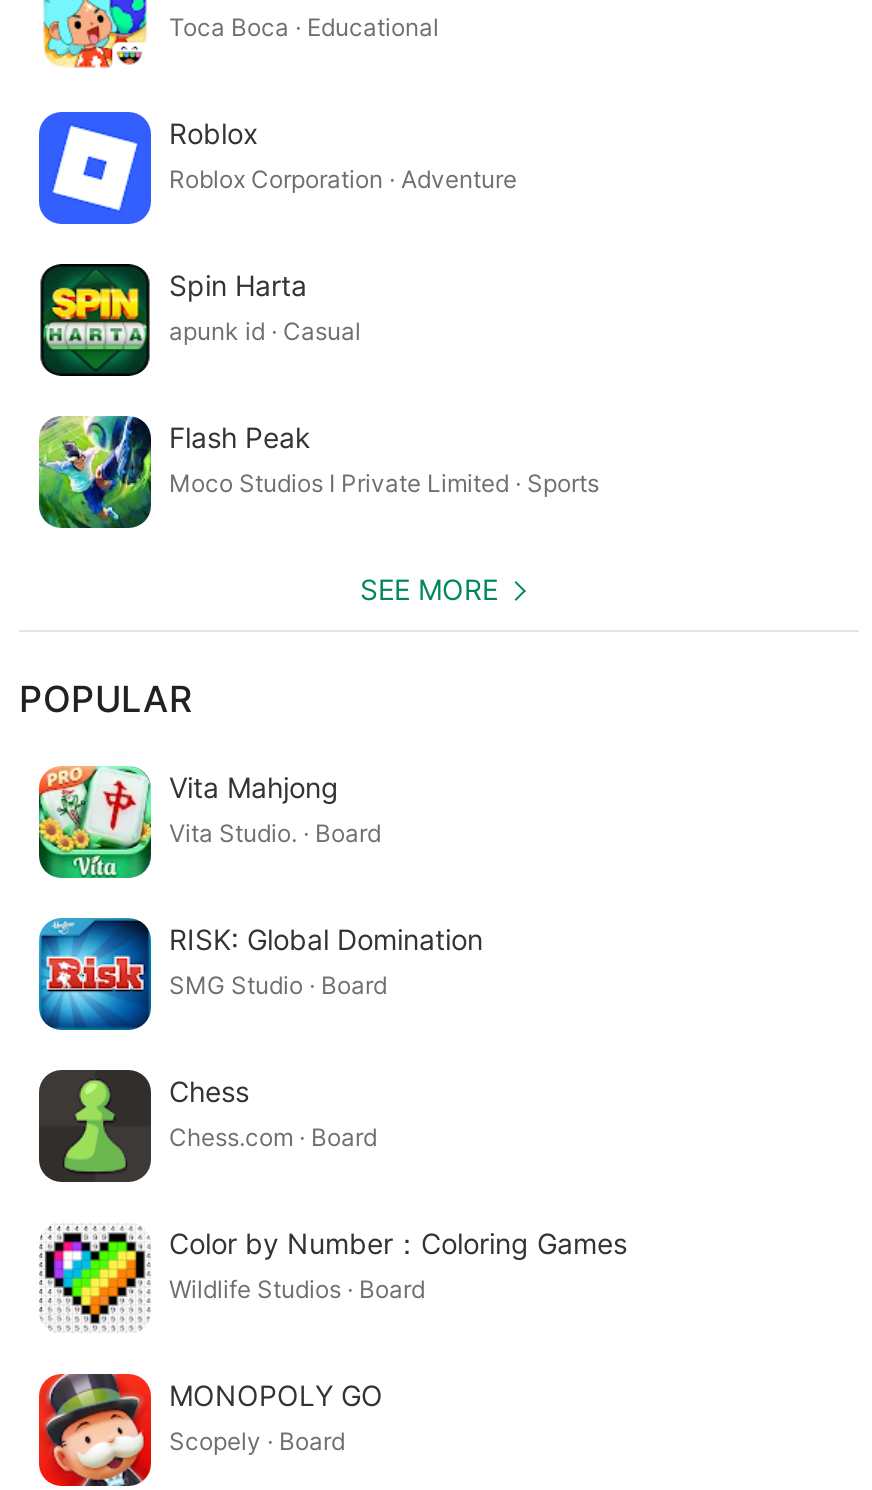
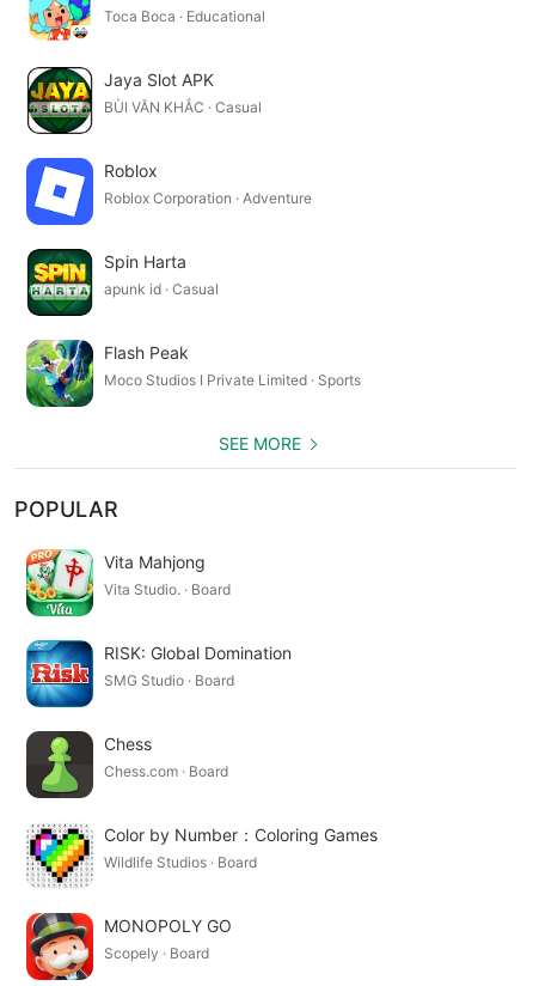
+ [image]
+ Jaya Slot APK
+ BÙI VĂN KHẮC · Casual
